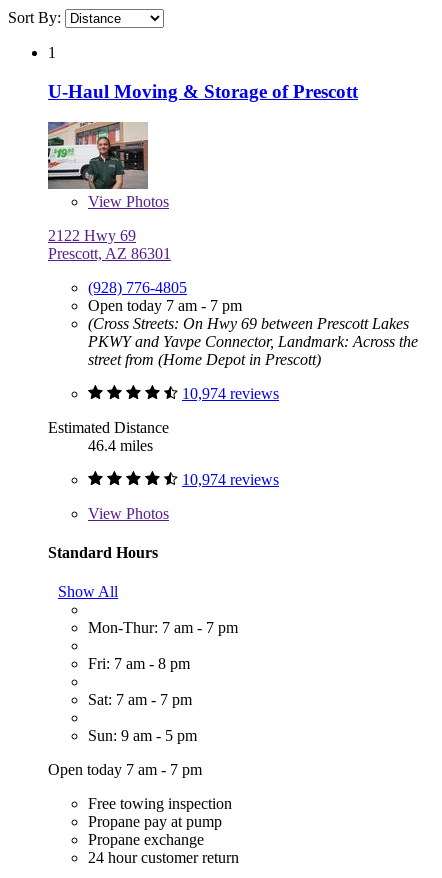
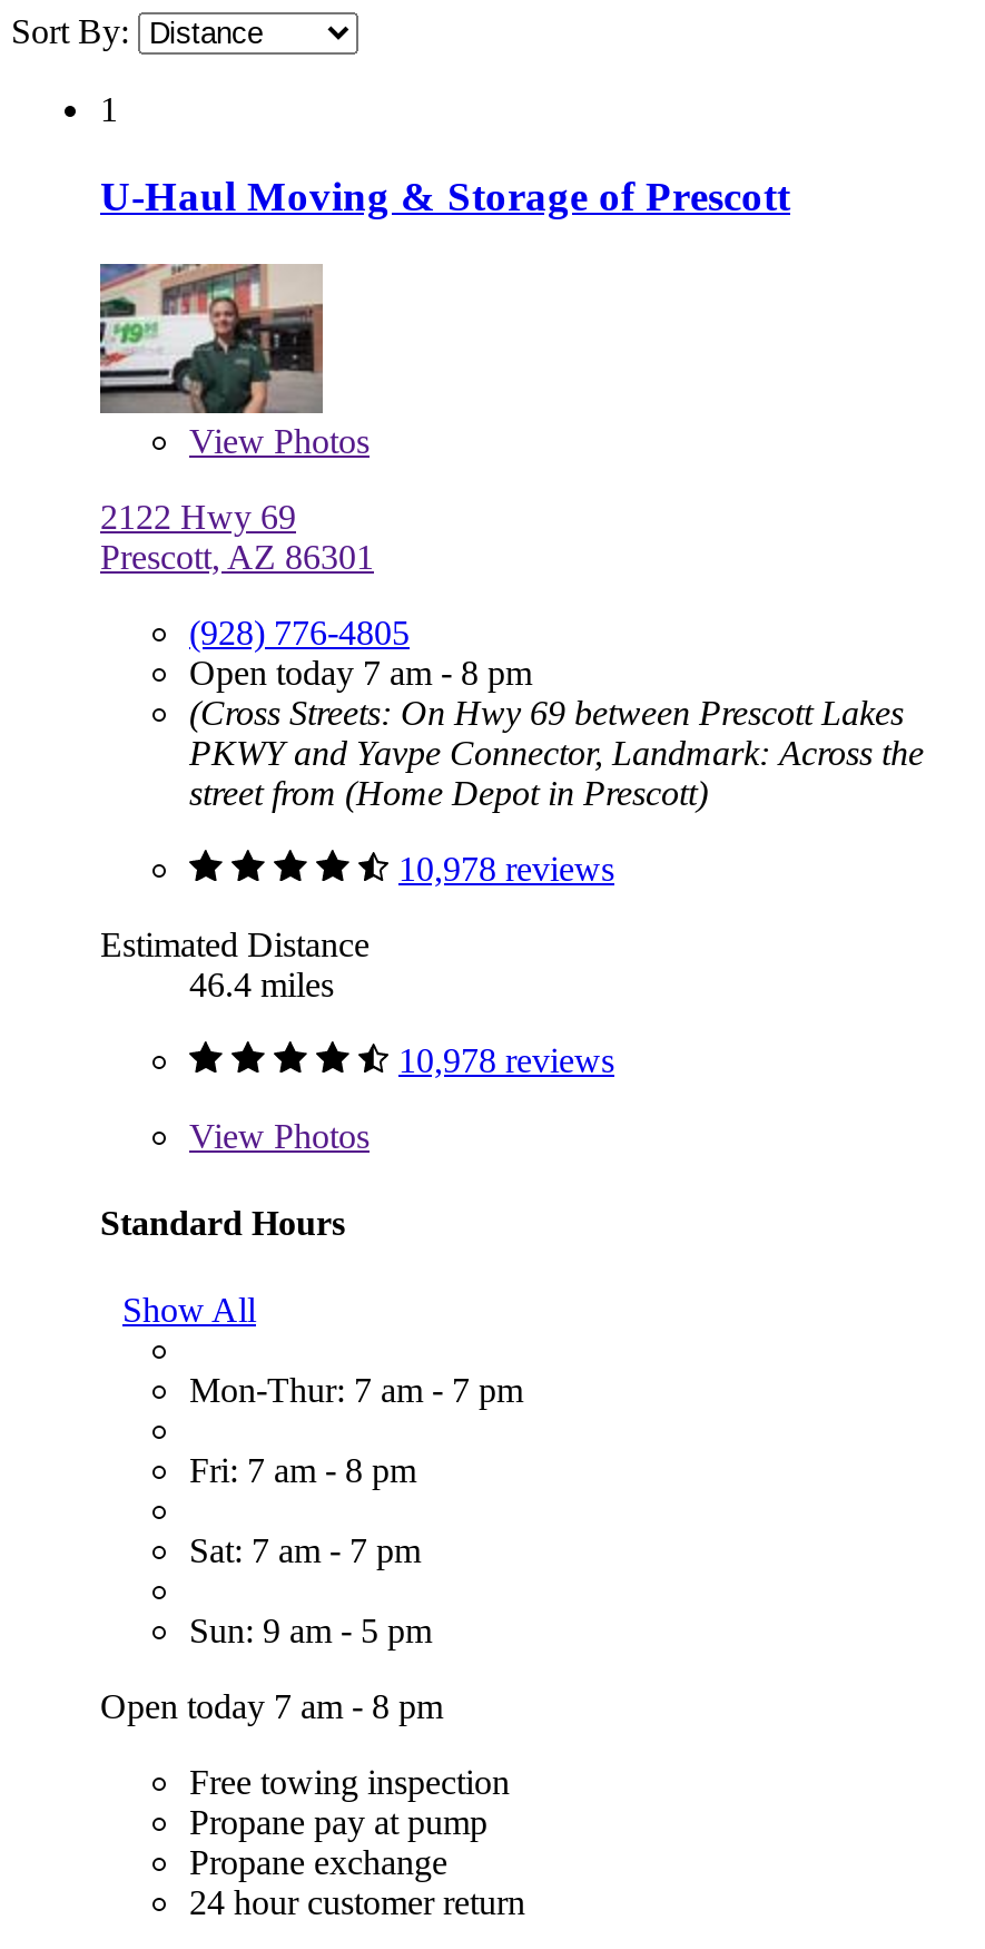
- Open today 7 am - 7 pm
+ Open today 7 am - 8 pm

- 10,974 reviews
+ 10,978 reviews

- 10,974 reviews
+ 10,978 reviews

- Open today 7 am - 7 pm
+ Open today 7 am - 8 pm
